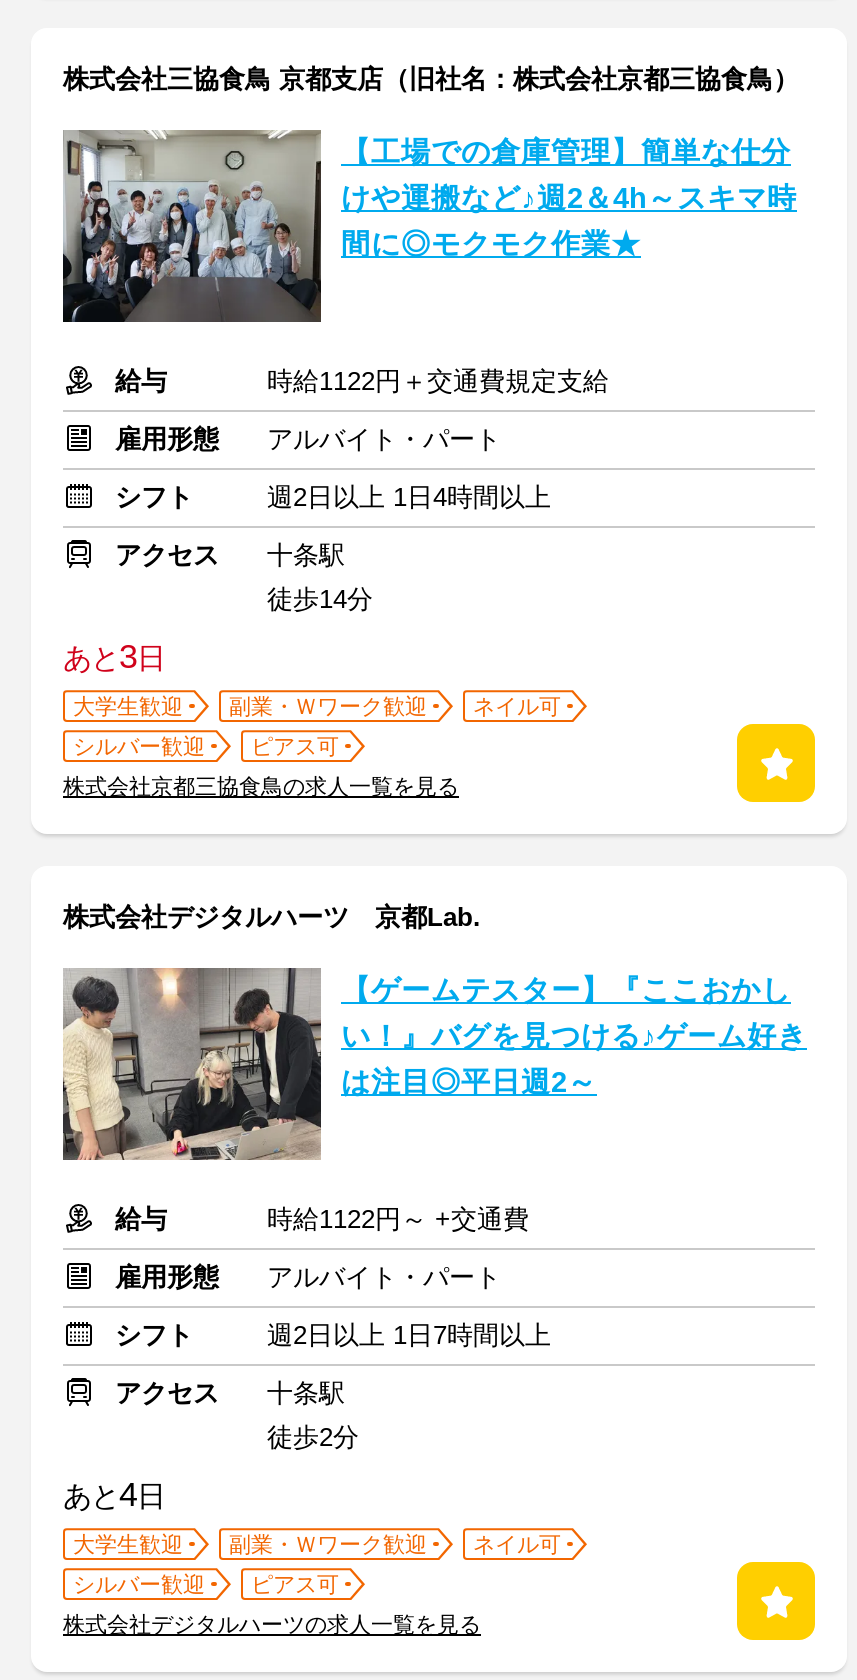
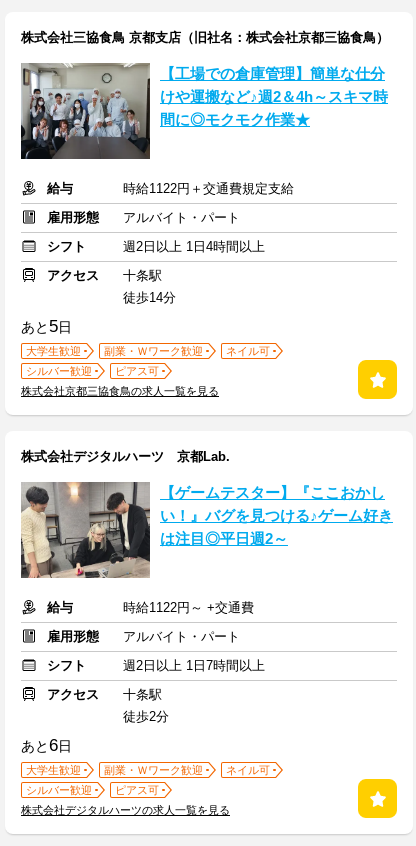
- あと3日
+ あと5日

- あと4日
+ あと6日
